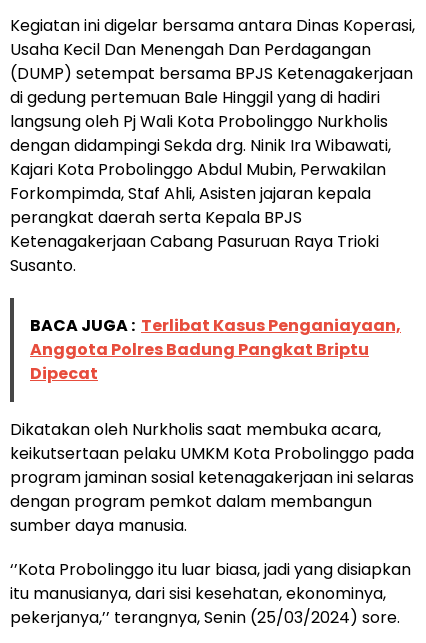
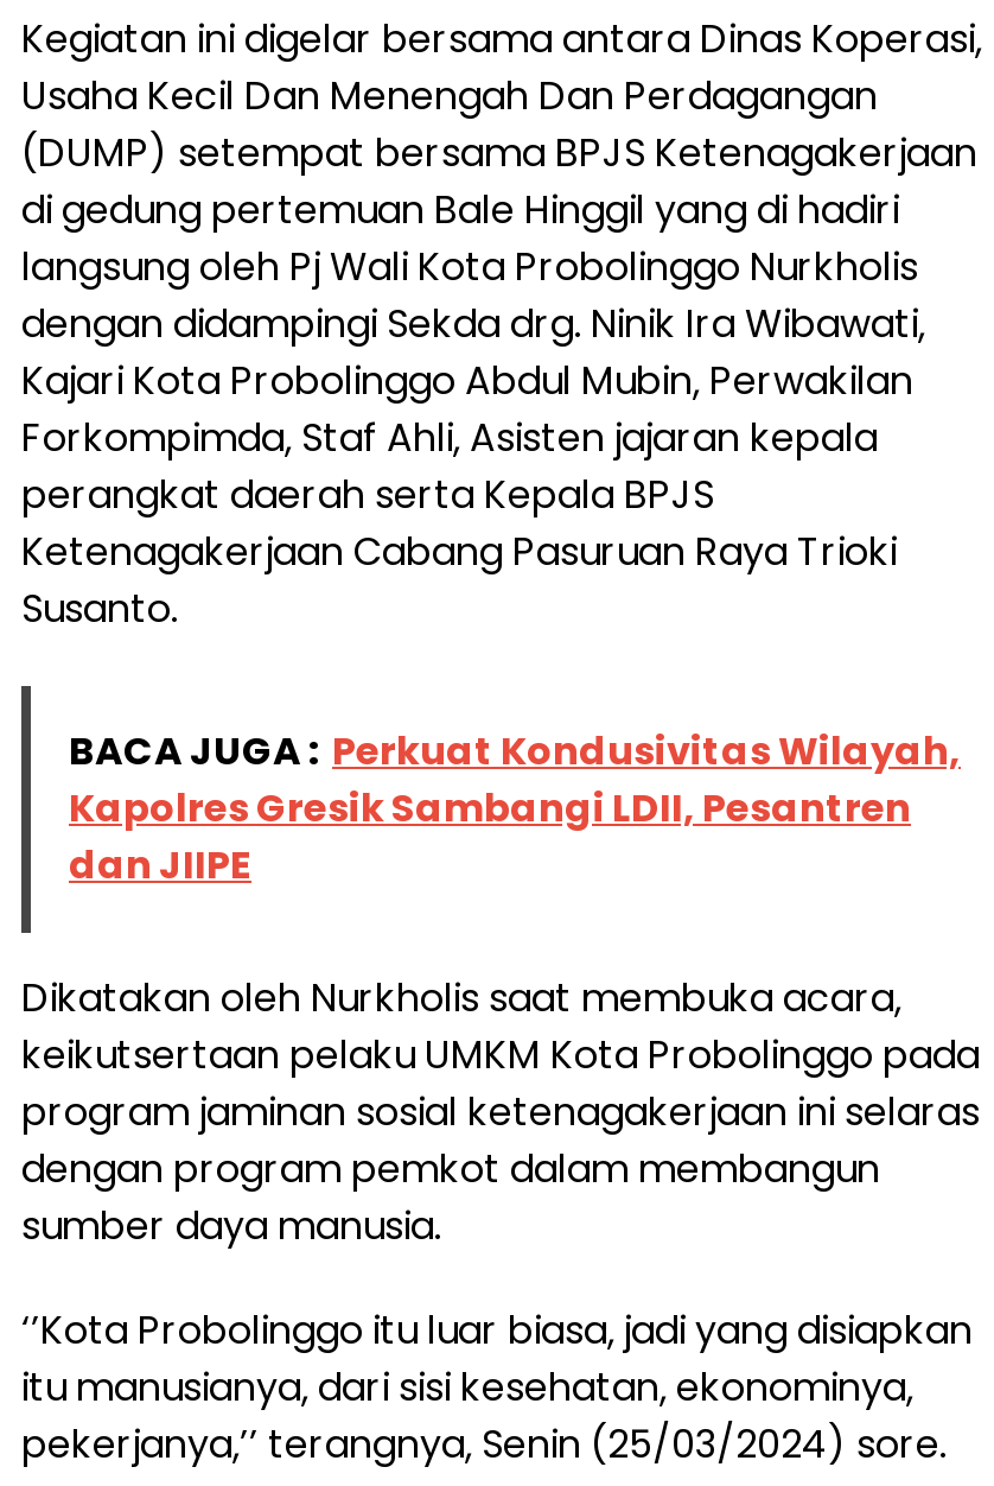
- BACA JUGA : Terlibat Kasus Penganiayaan,
- Anggota Polres Badung Pangkat Briptu
- Dipecat
+ BACA JUGA : Perkuat Kondusivitas Wilayah,
+ Kapolres Gresik Sambangi LDII, Pesantren
+ dan JIIPE
